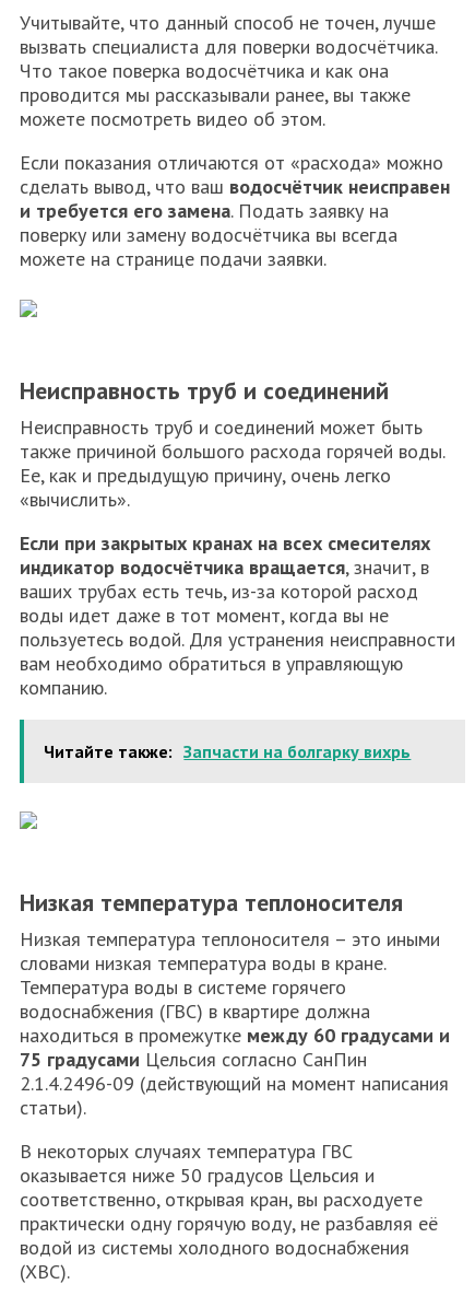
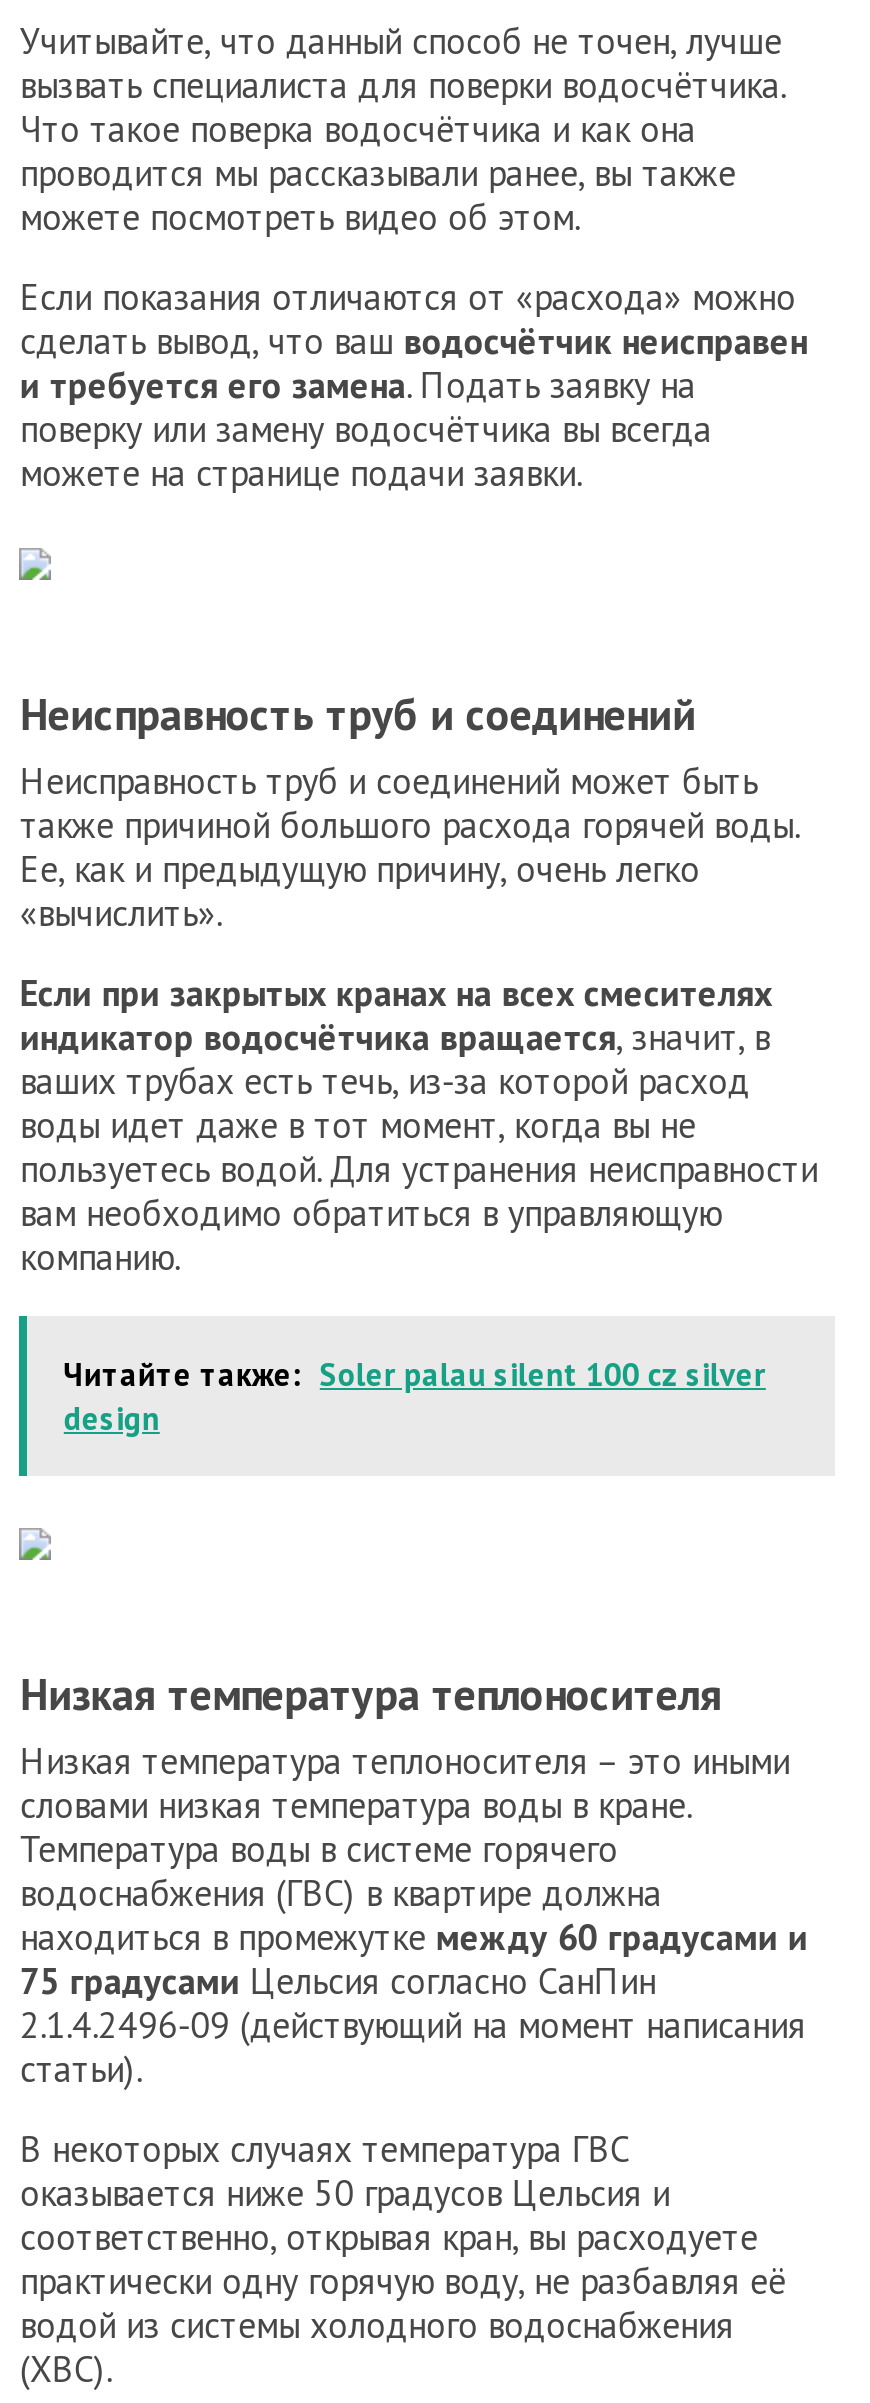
- Читайте также: Запчасти на болгарку вихрь
+ Читайте также: Soler palau silent 100 cz silver
+ design
